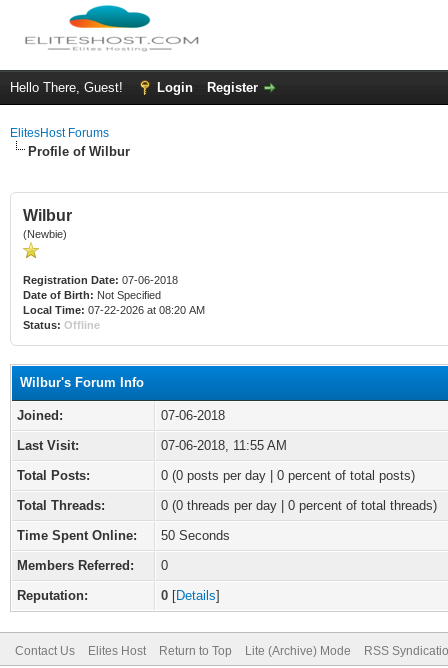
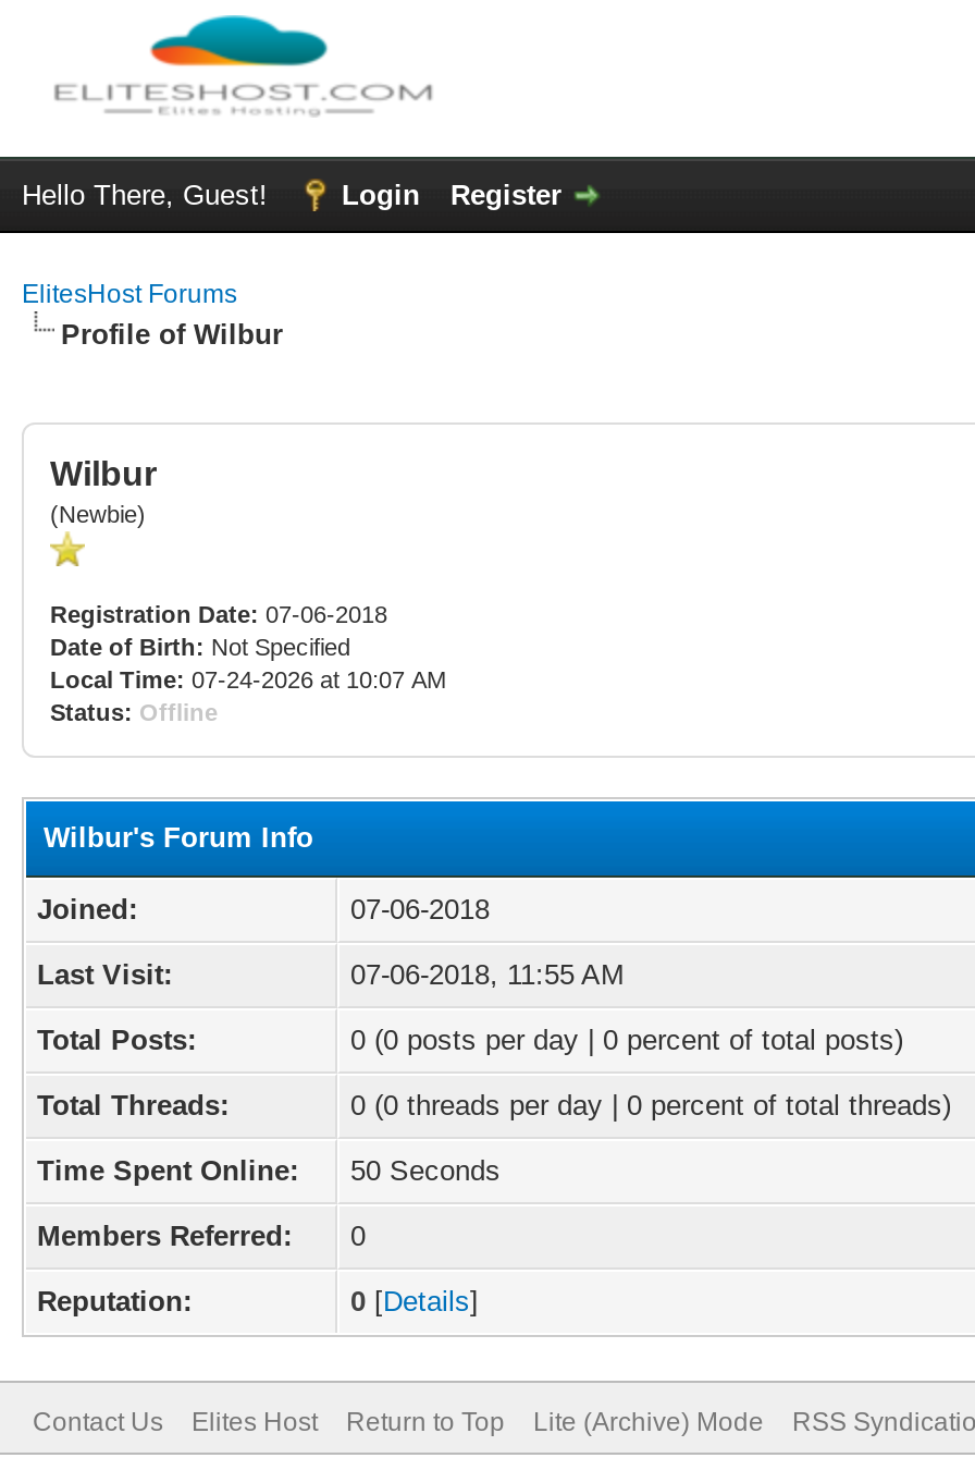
- Local Time: 07-22-2026 at 08:20 AM
+ Local Time: 07-24-2026 at 10:07 AM
